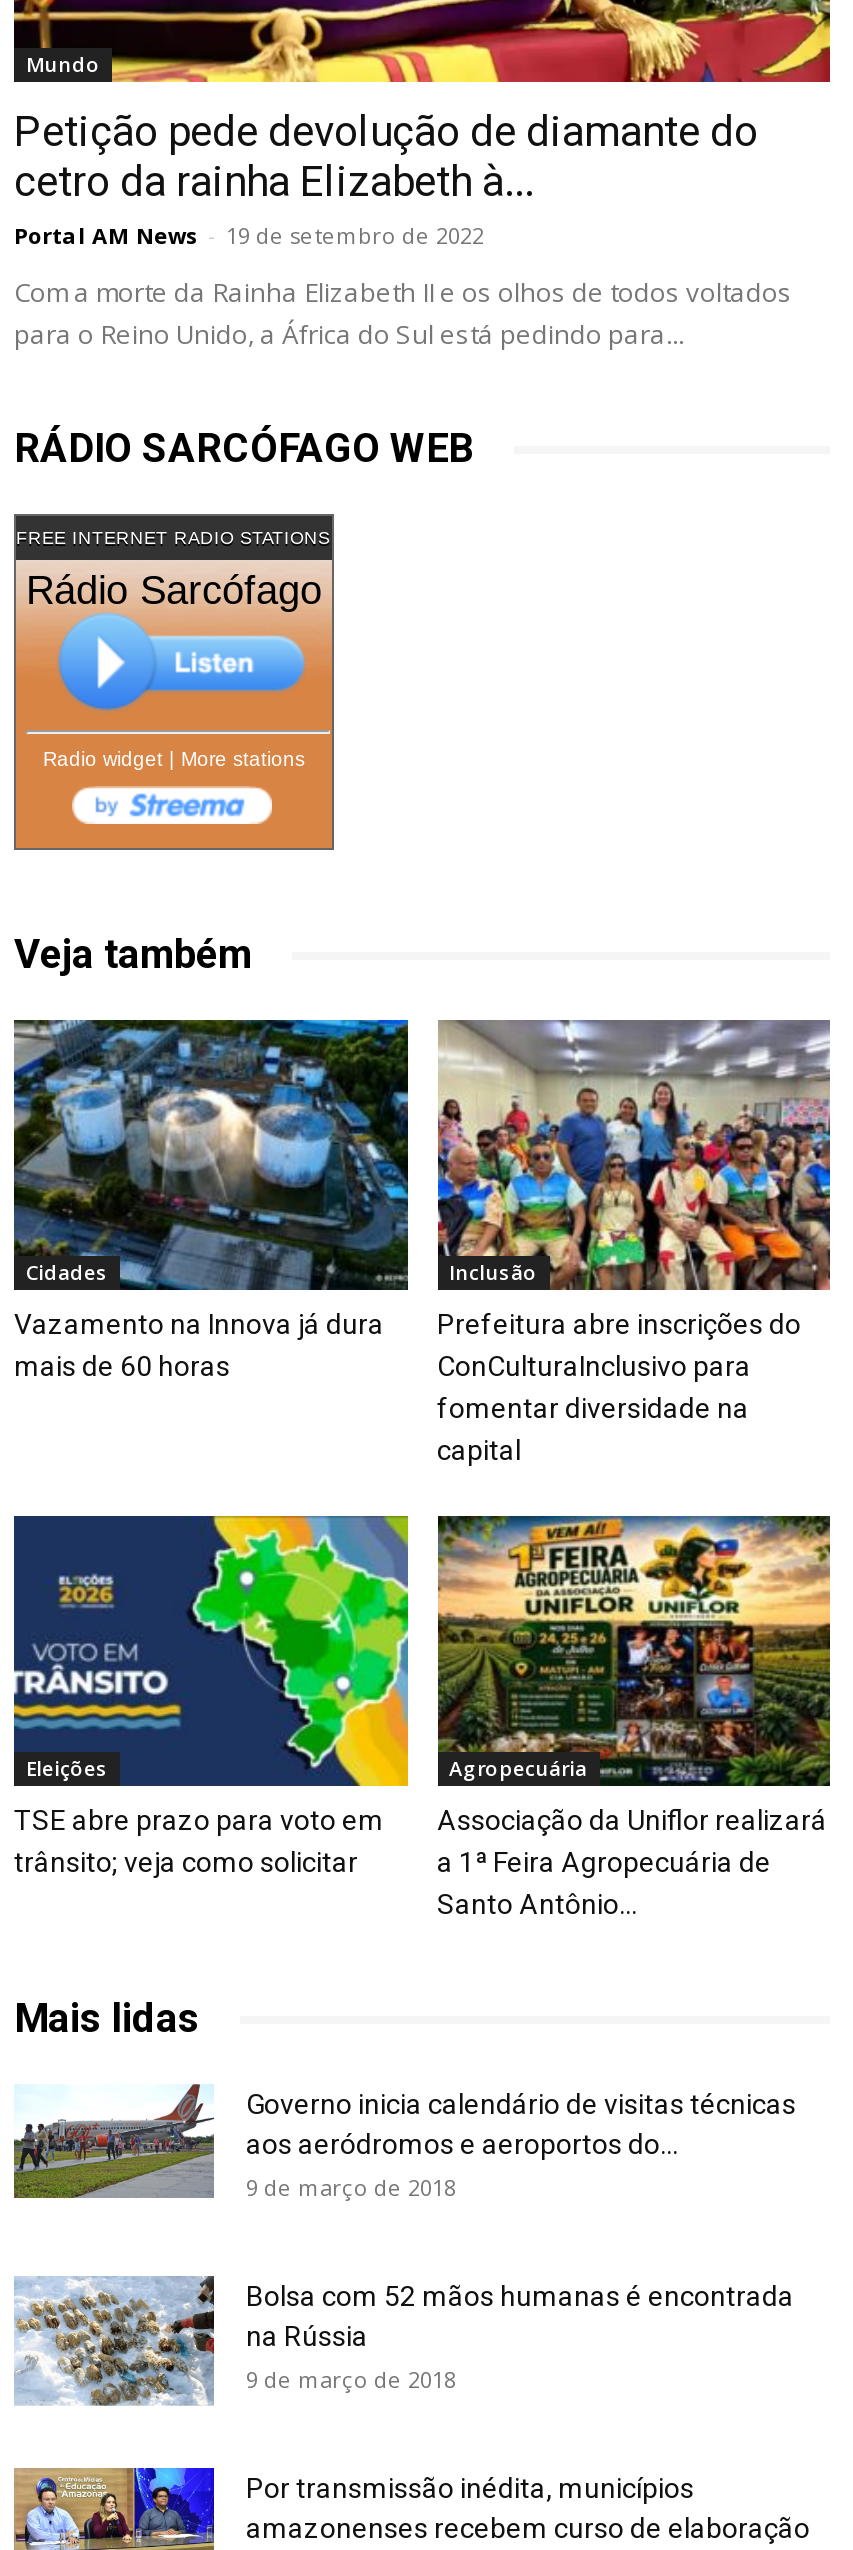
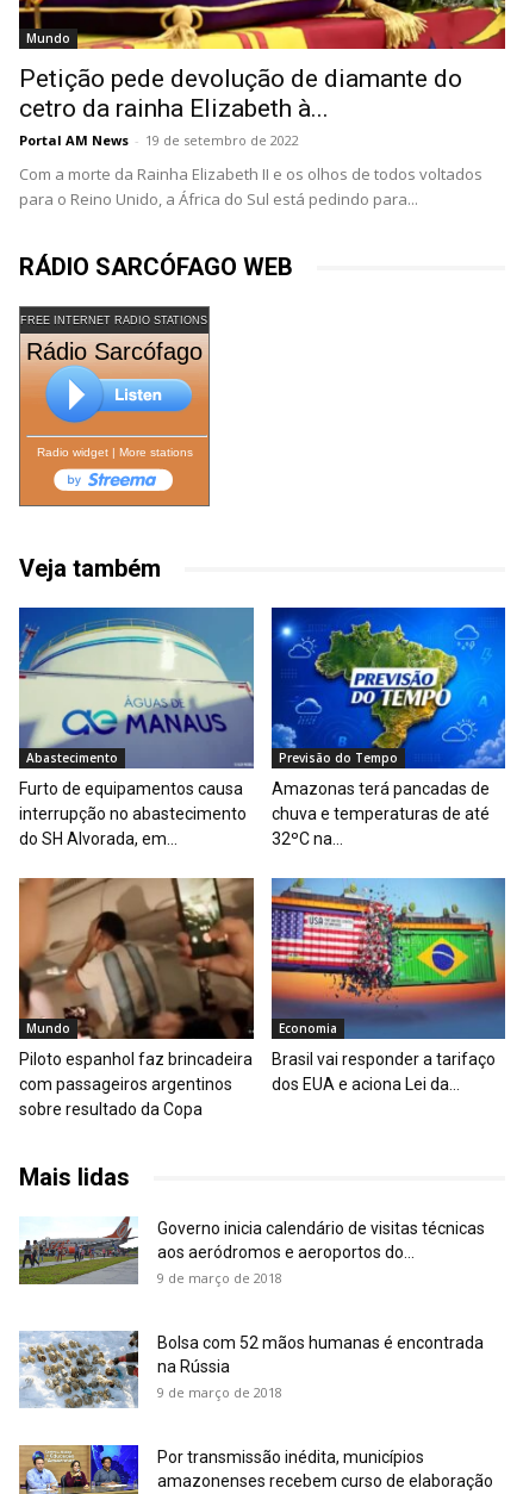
- [image]
- Cidades
+ [image]
+ Abastecimento

- [image]
- Inclusão
+ [image]
+ Previsão do Tempo

- Vazamento na Innova já dura
- mais de 60 horas
+ Furto de equipamentos causa
+ interrupção no abastecimento
+ do SH Alvorada, em...

- Prefeitura abre inscrições do
- ConCulturaInclusivo para
- fomentar diversidade na
- capital
+ Amazonas terá pancadas de
+ chuva e temperaturas de até
+ 32ºC na...

- [image]
- Eleições
+ [image]
+ Mundo

- [image]
- Agropecuária
+ [image]
+ Economia

- TSE abre prazo para voto em
- trânsito; veja como solicitar
+ Piloto espanhol faz brincadeira
+ com passageiros argentinos
+ sobre resultado da Copa

- Associação da Uniflor realizará
- a 1ª Feira Agropecuária de
- Santo Antônio...
+ Brasil vai responder a tarifaço
+ dos EUA e aciona Lei da...
